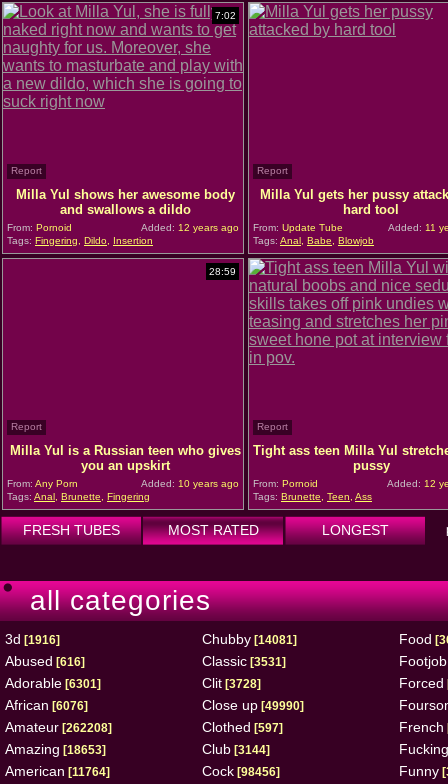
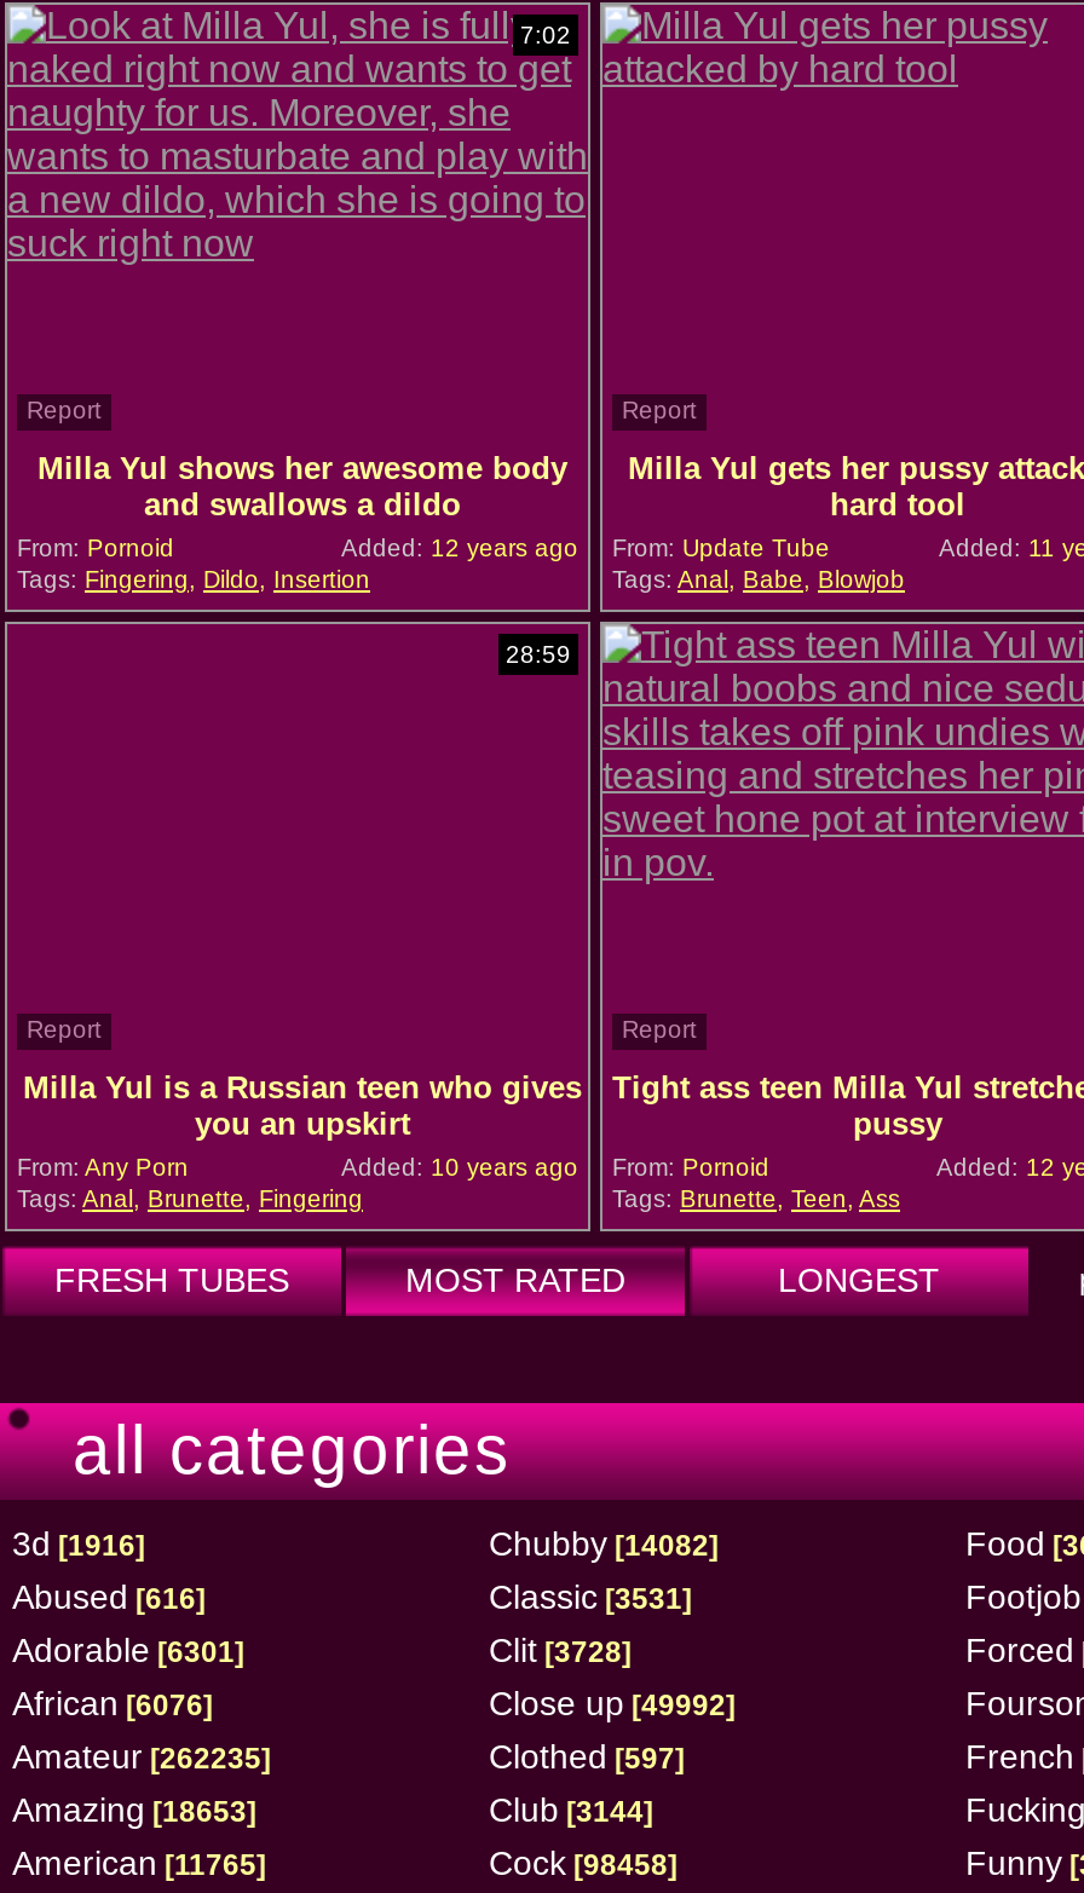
- Chubby [14081]
+ Chubby [14082]

- Close up [49990]
+ Close up [49992]

- Amateur [262208]
+ Amateur [262235]

- American [11764]
+ American [11765]

- Cock [98456]
+ Cock [98458]
